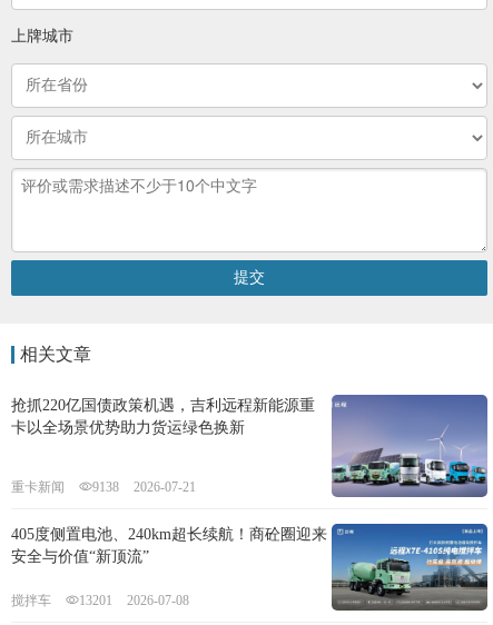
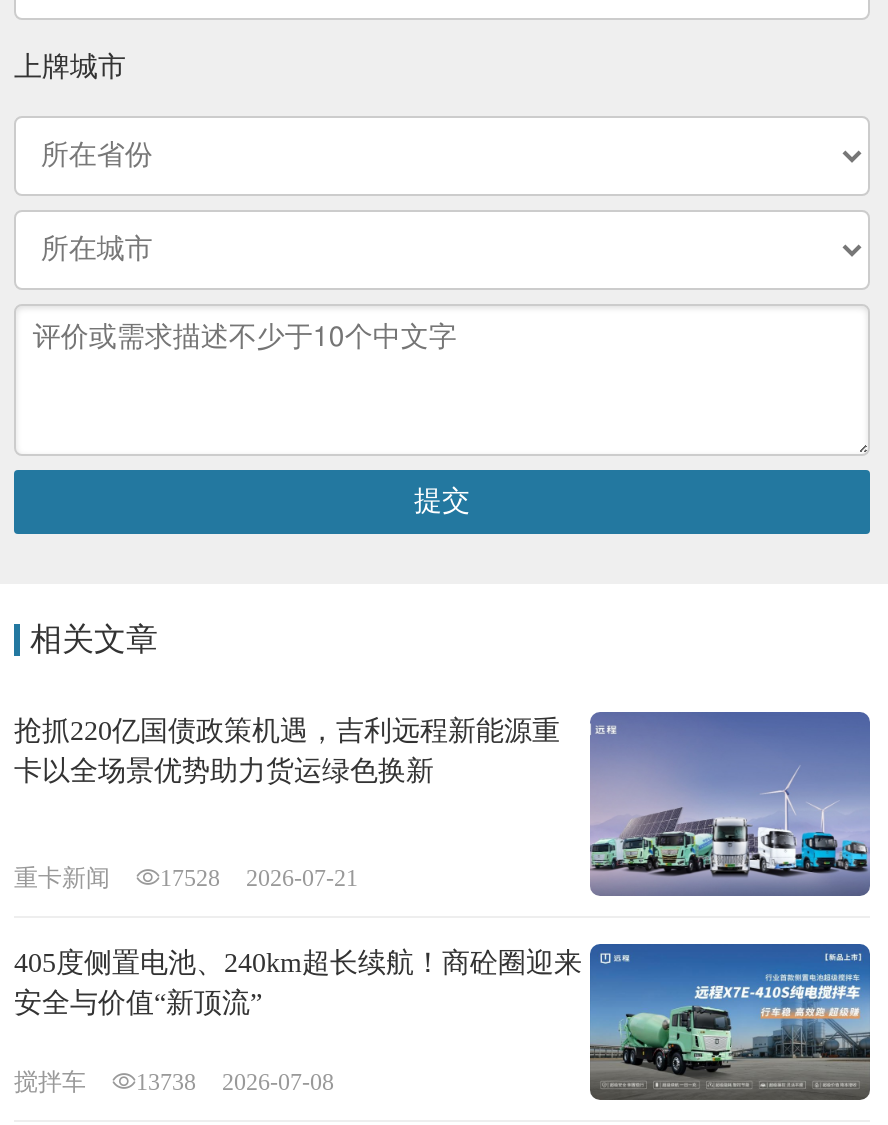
- 重卡新闻 9138 2026-07-21
+ 重卡新闻 17528 2026-07-21

- 搅拌车 13201 2026-07-08
+ 搅拌车 13738 2026-07-08
